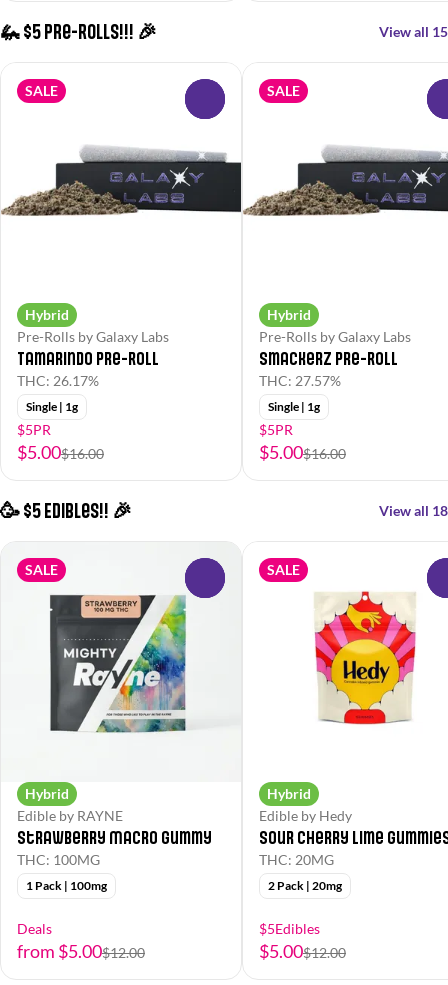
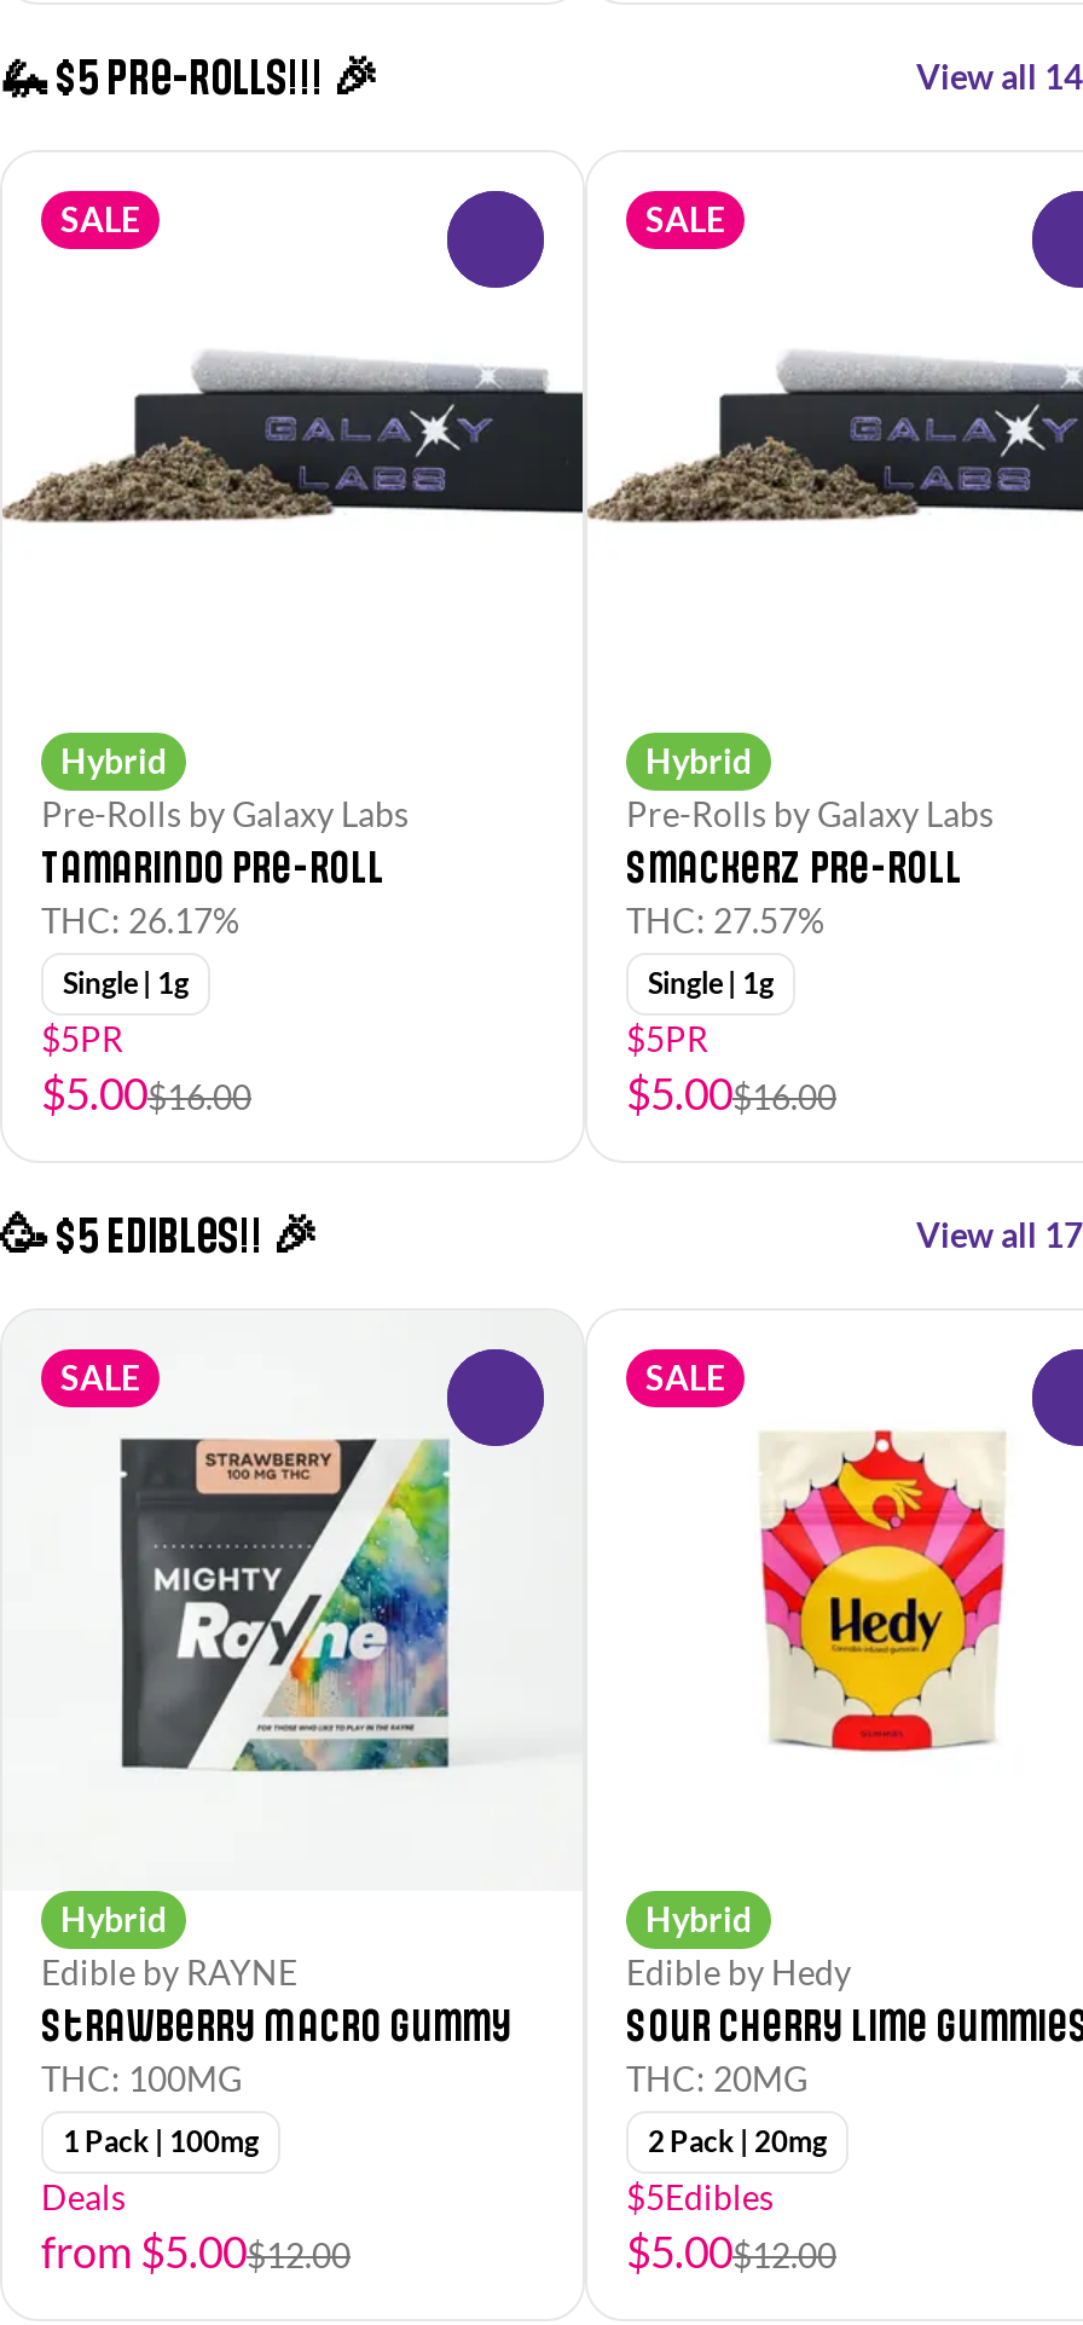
- View all 15
+ View all 14

- View all 18
+ View all 17
